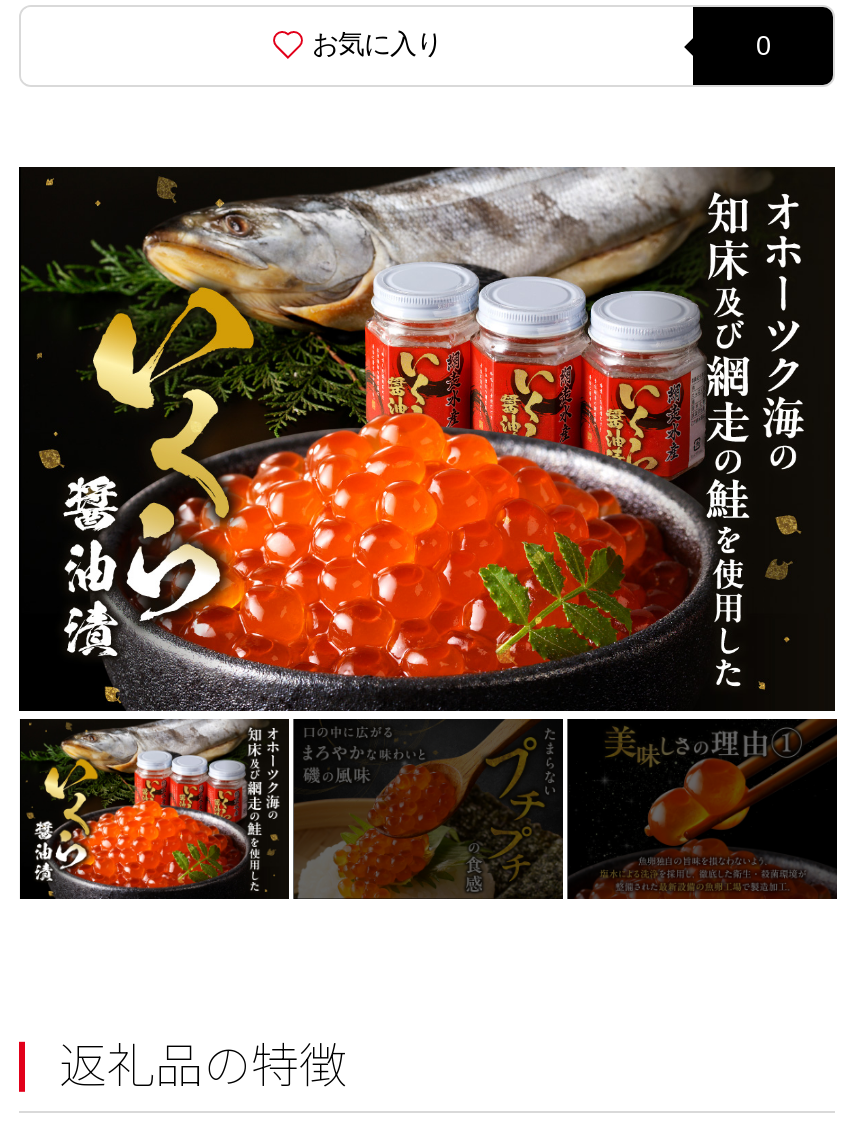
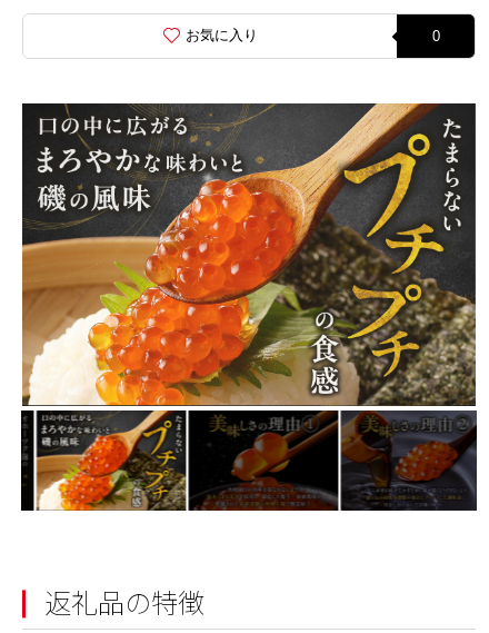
- [image]
+ [image]
